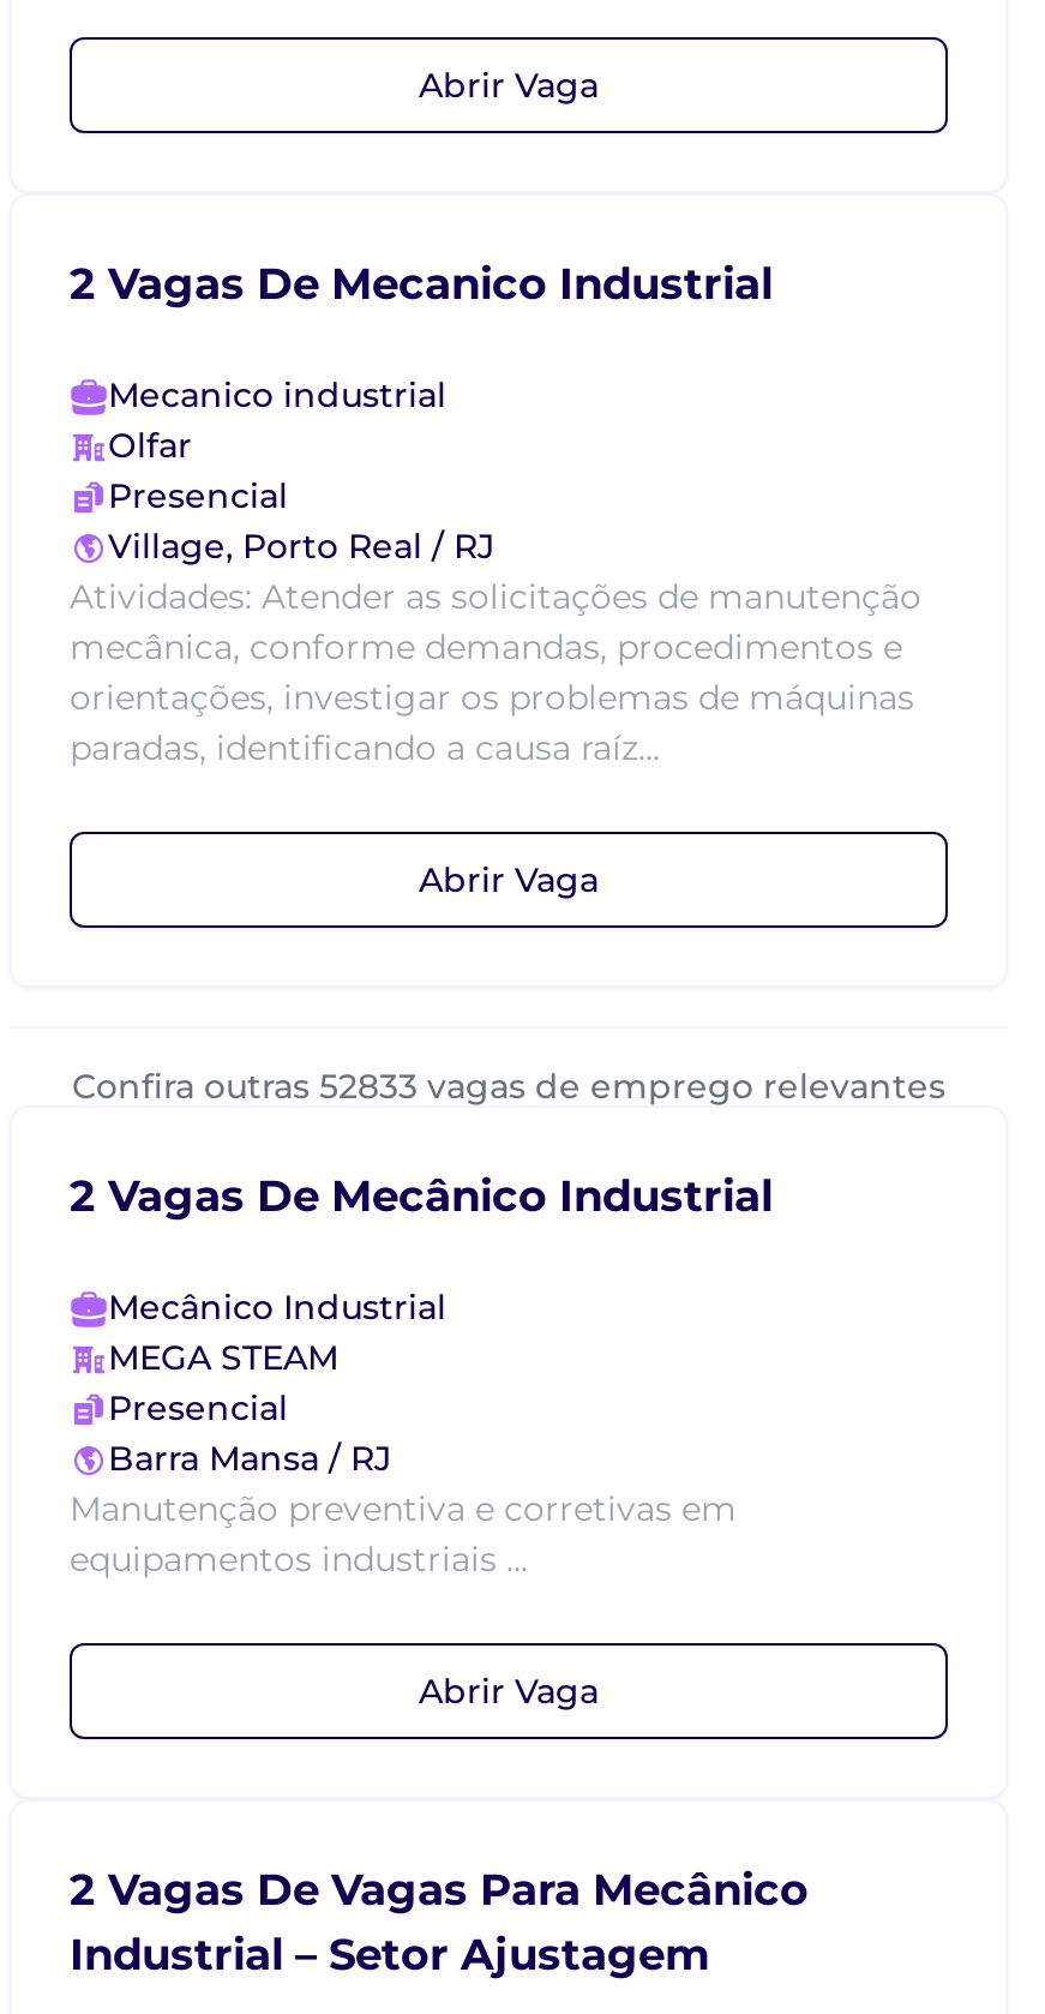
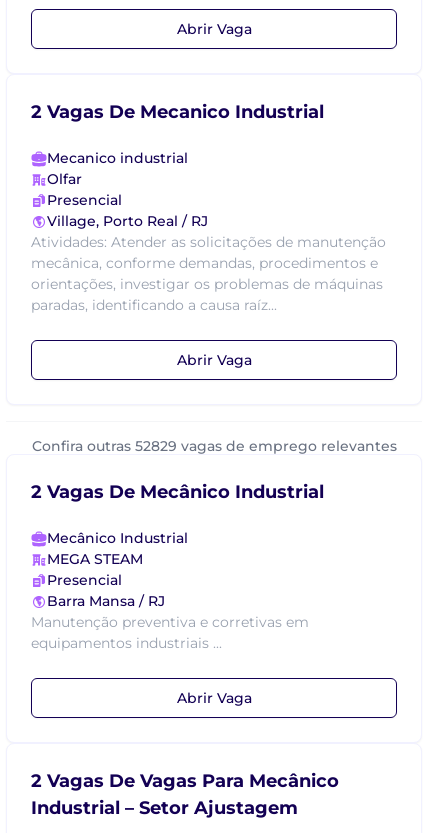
- Confira outras 52833 vagas de emprego relevantes
+ Confira outras 52829 vagas de emprego relevantes
